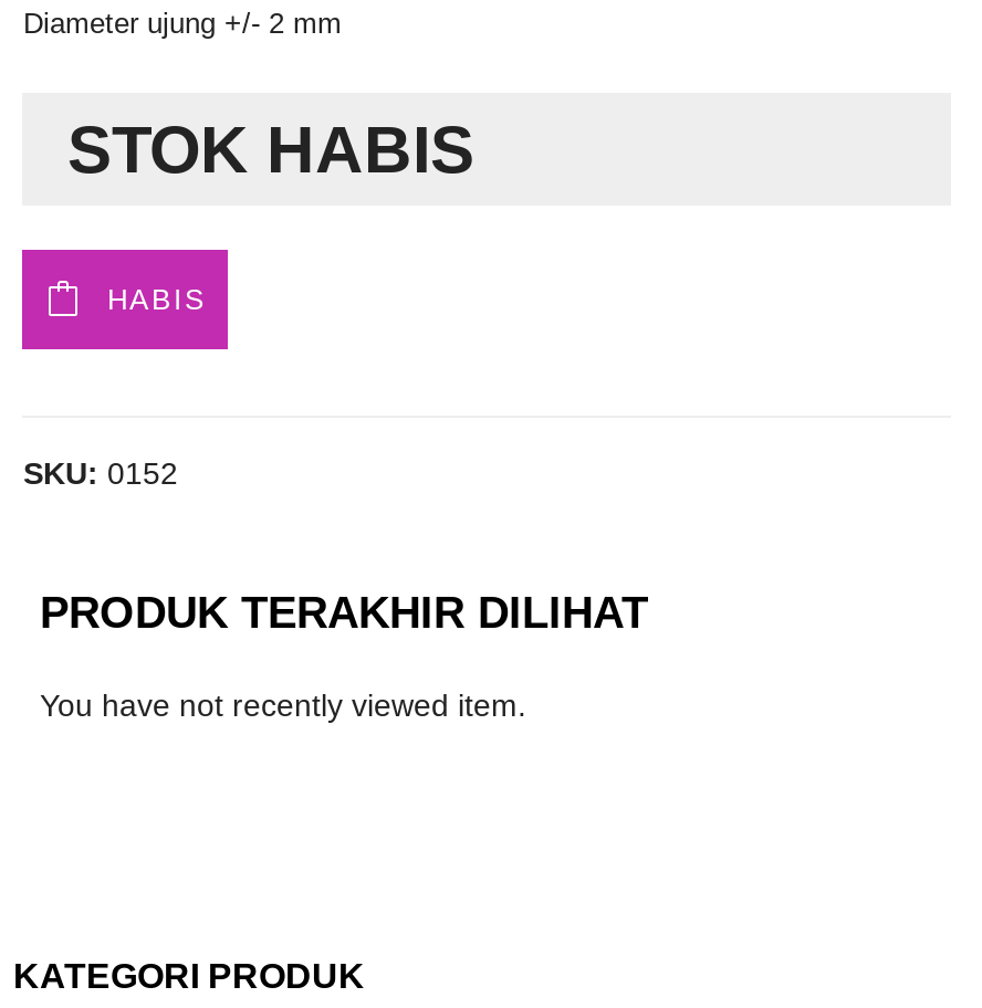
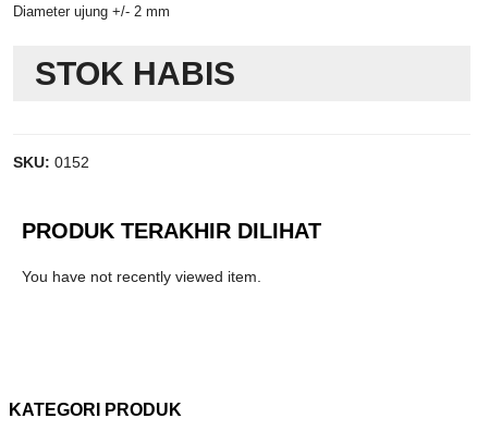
- HABIS
